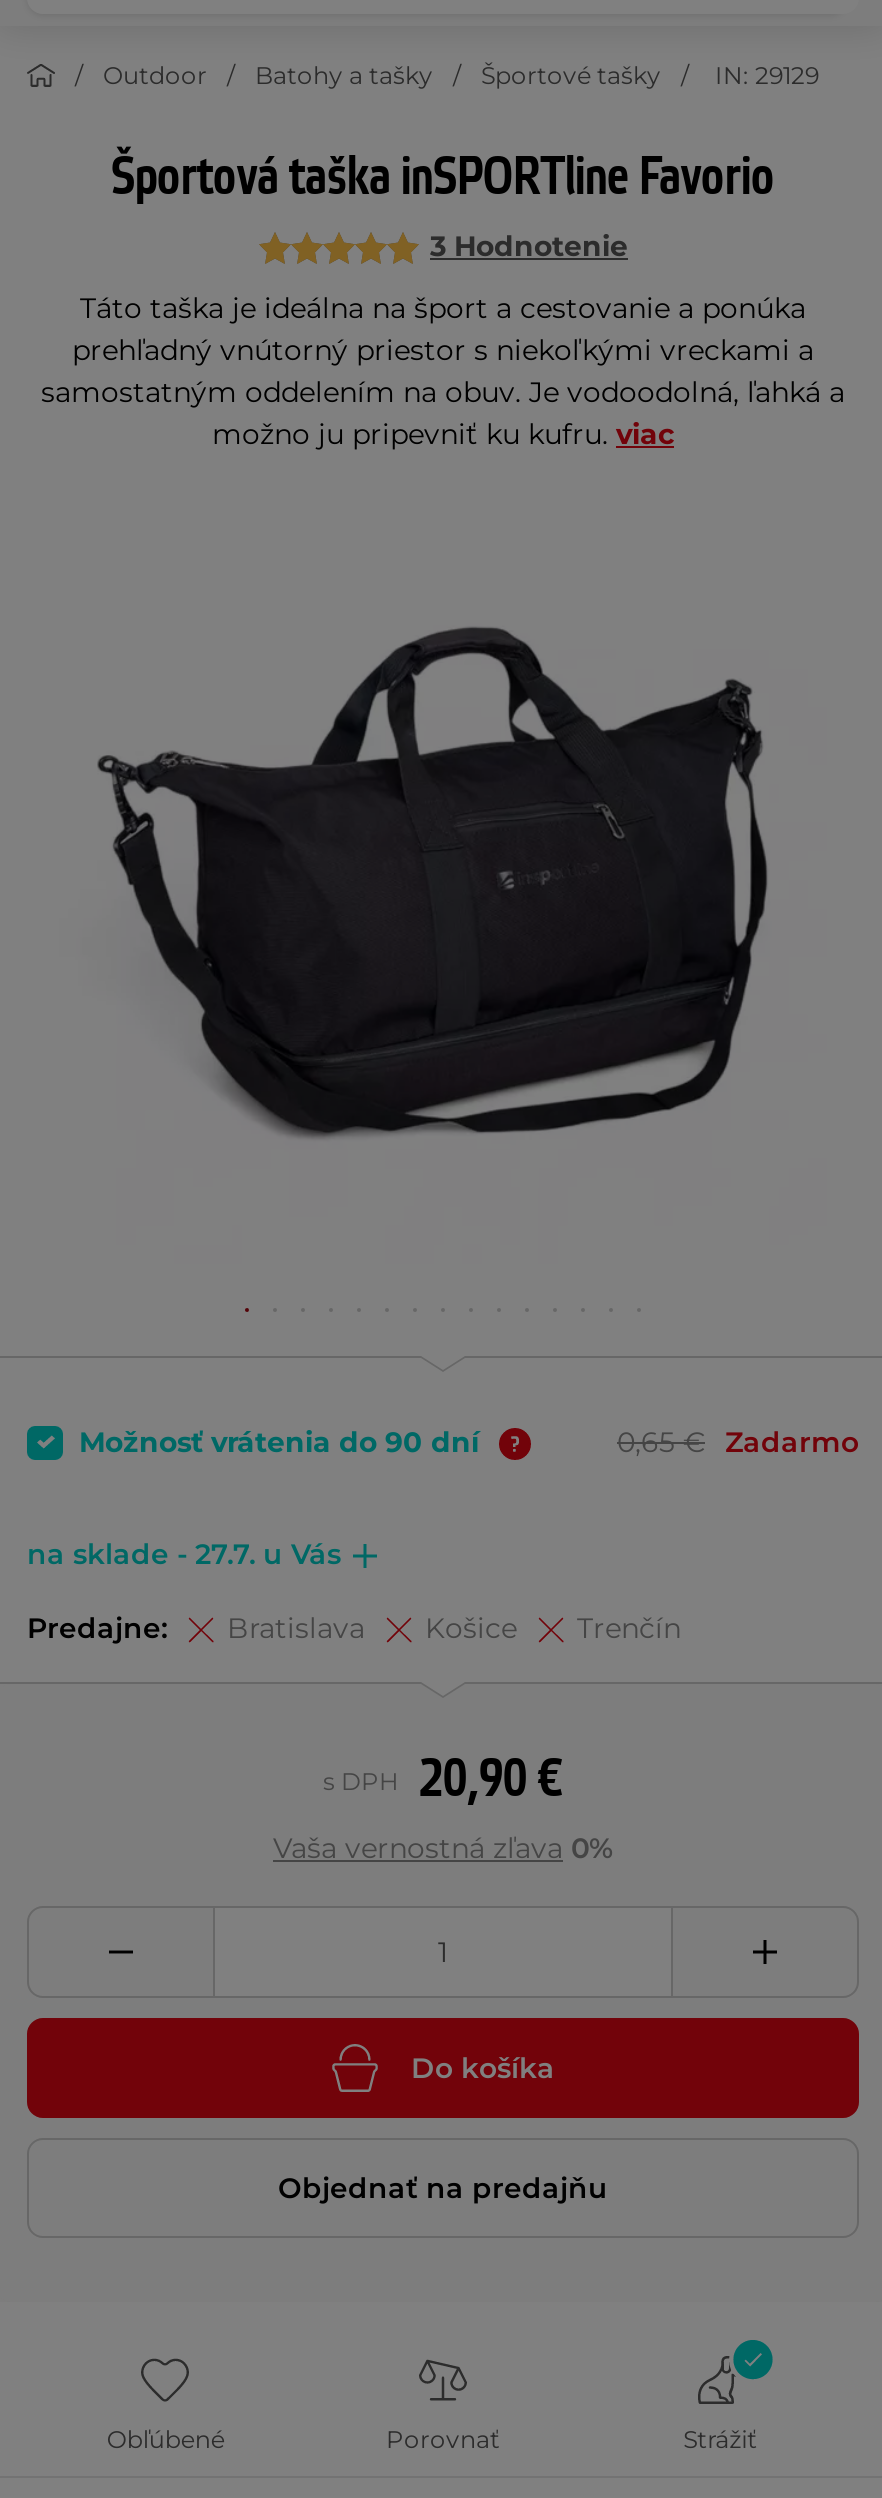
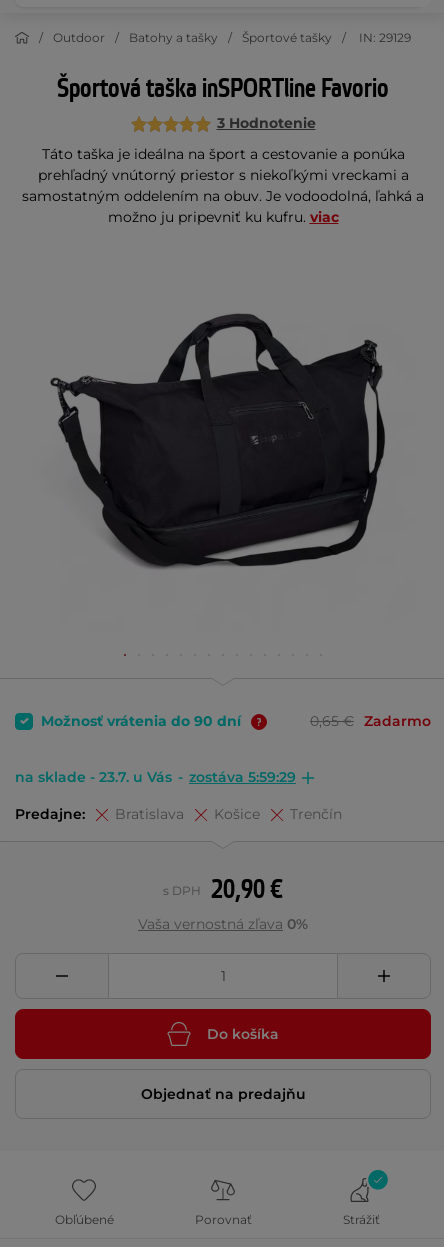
- na sklade - 27.7. u Vás
+ na sklade - 23.7. u Vás - zostáva 5:59:29
